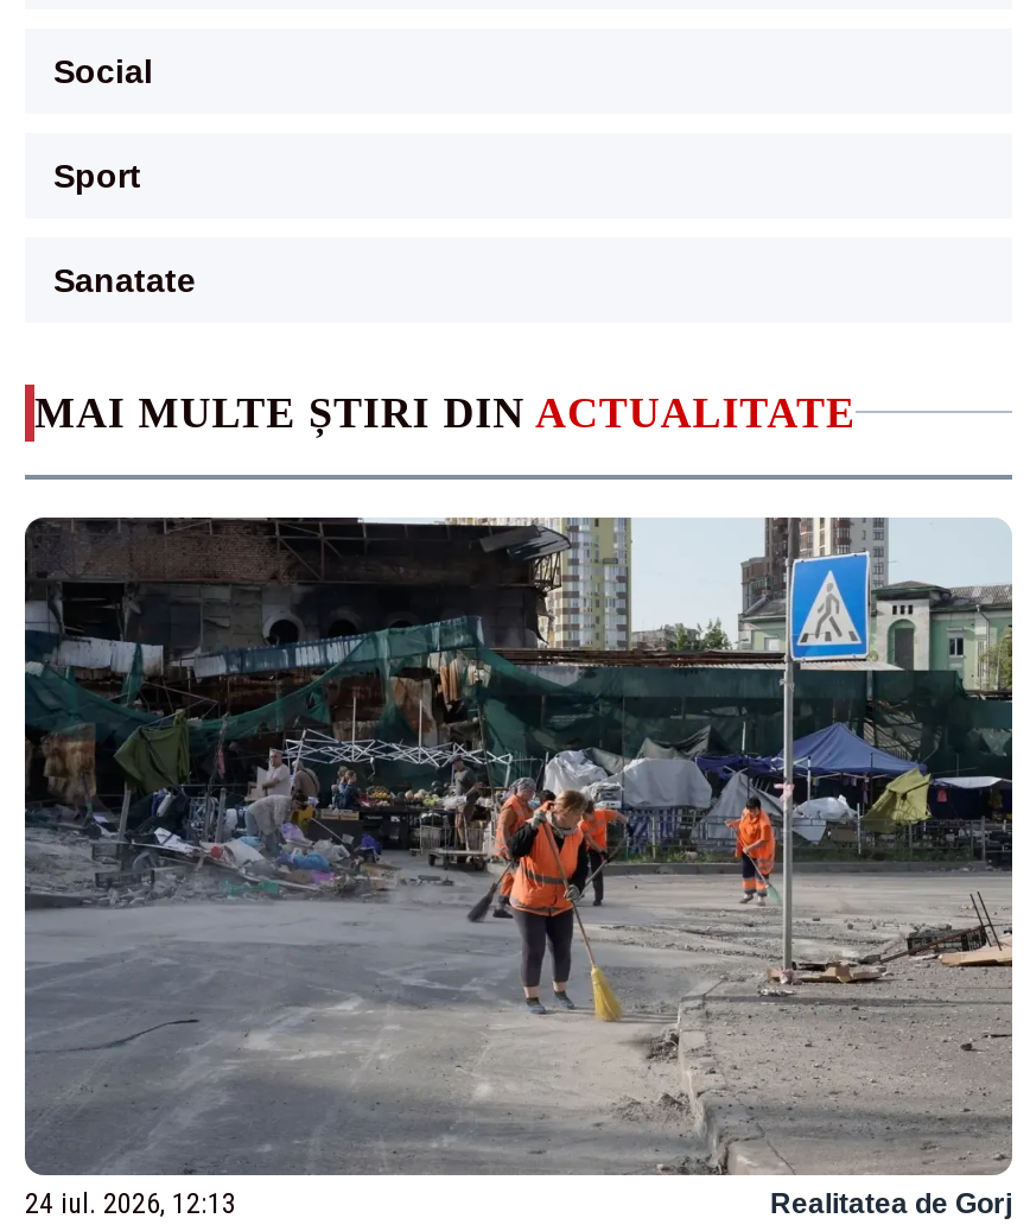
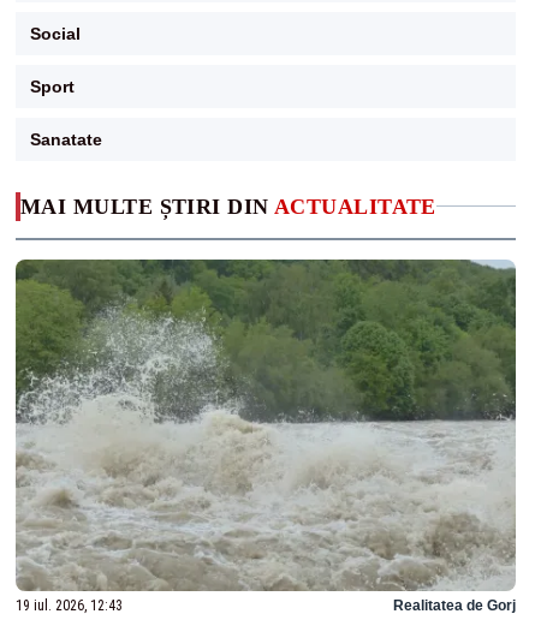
- [image]
- 24 iul. 2026, 12:13
+ [image]
+ 19 iul. 2026, 12:43
